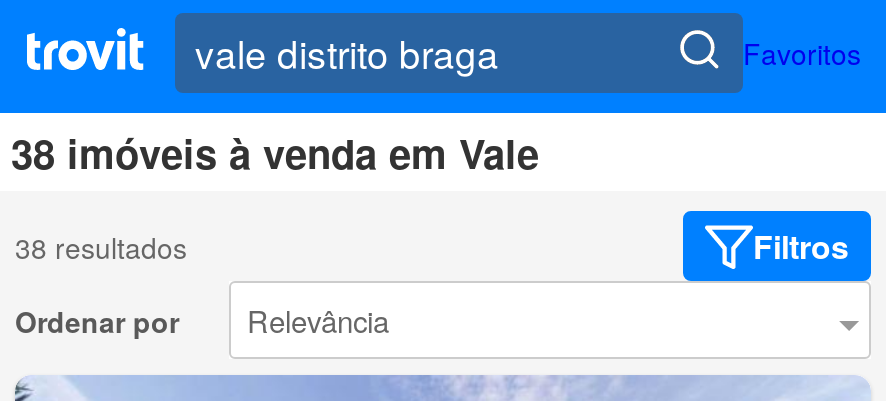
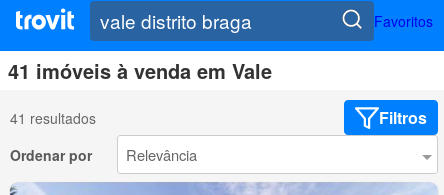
- 38 imóveis à venda em Vale
+ 41 imóveis à venda em Vale

- 38 resultados
+ 41 resultados
